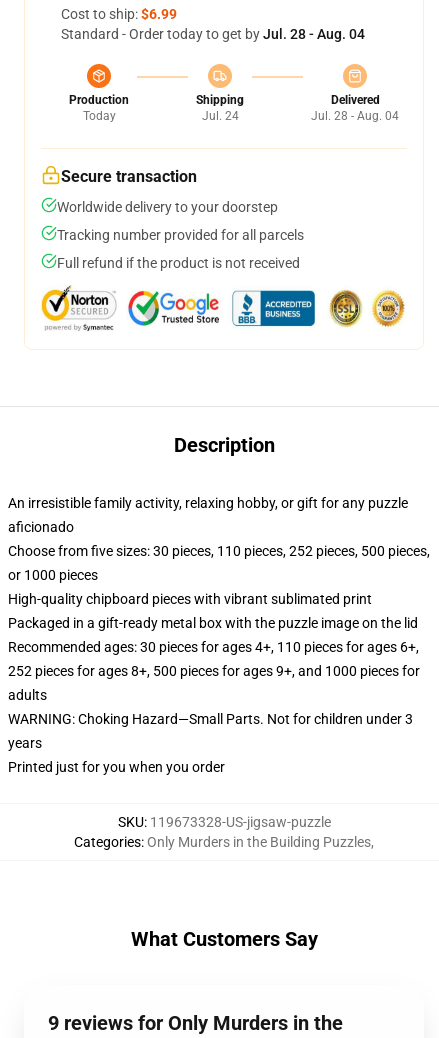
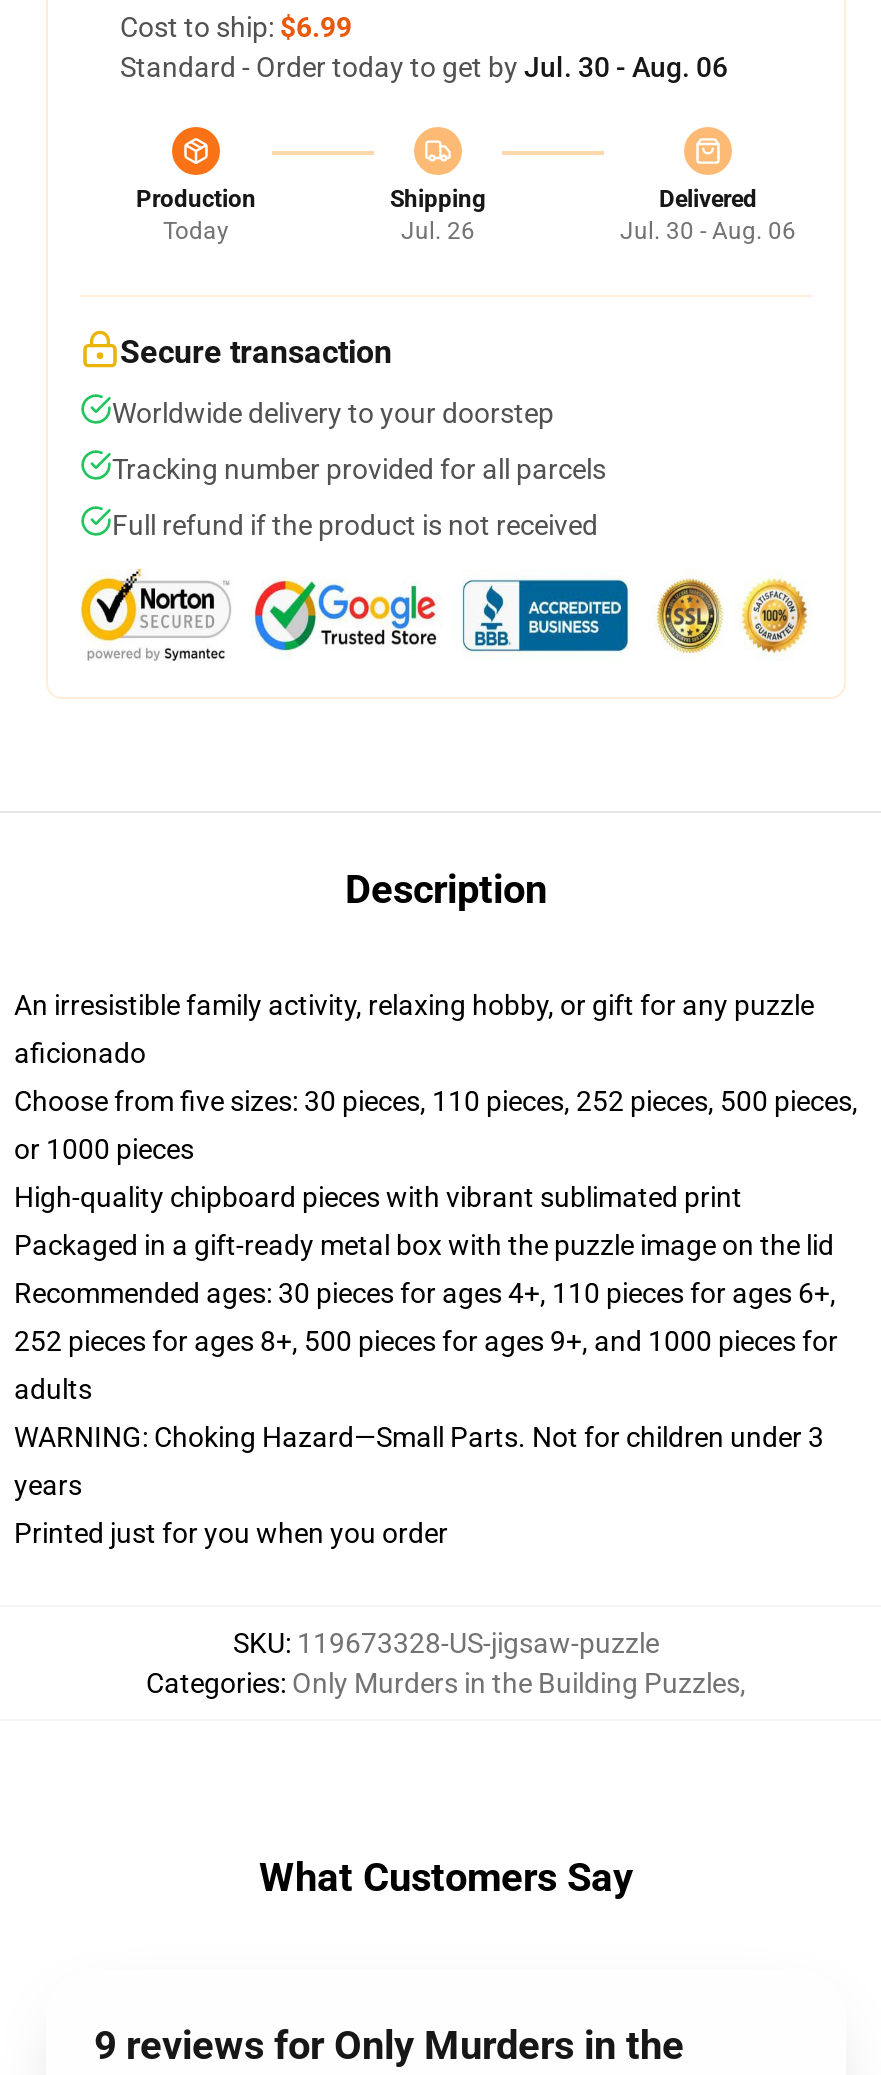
- Standard - Order today to get by Jul. 28 - Aug. 04
+ Standard - Order today to get by Jul. 30 - Aug. 06

- Jul. 24
+ Jul. 26

- Jul. 28 - Aug. 04
+ Jul. 30 - Aug. 06
